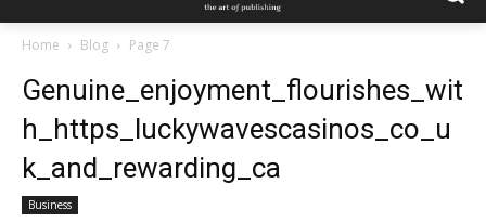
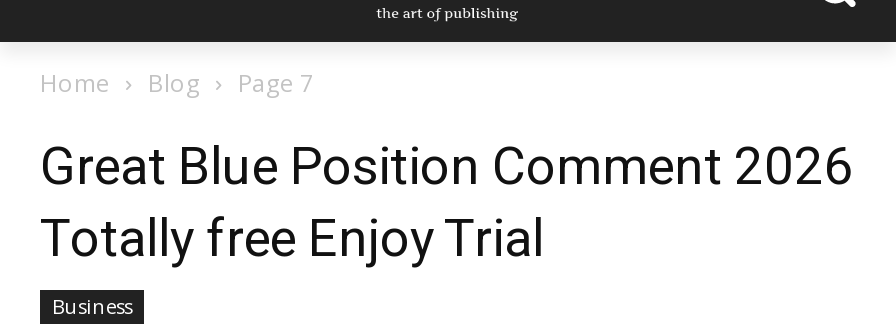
- Genuine_enjoyment_flourishes_wit
- h_https_luckywavescasinos_co_u
- k_and_rewarding_ca
+ Great Blue Position Comment 2026
+ Totally free Enjoy Trial
